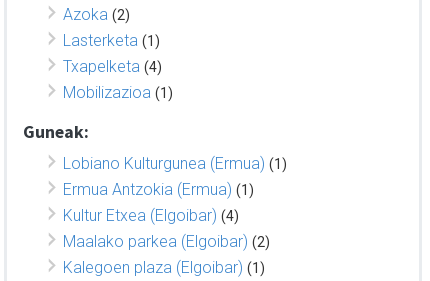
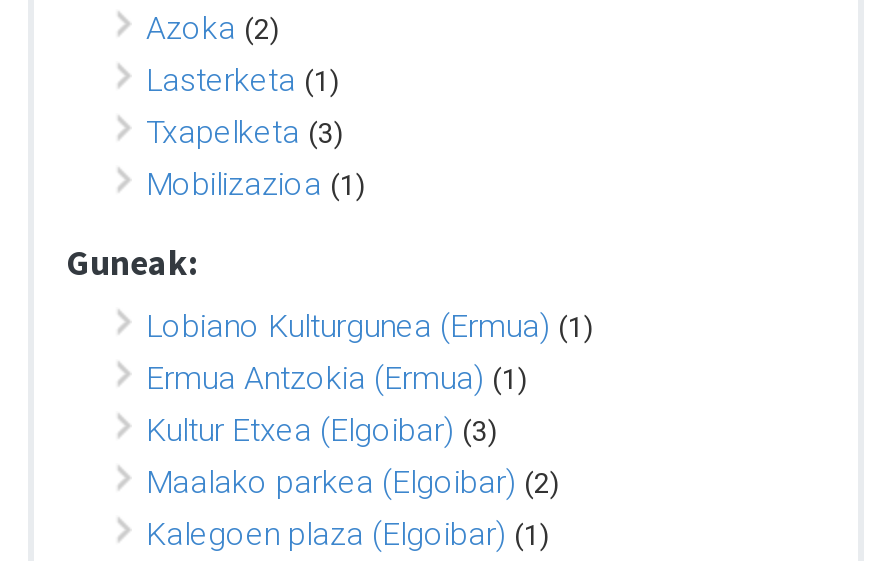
- Txapelketa (4)
+ Txapelketa (3)

- Kultur Etxea (Elgoibar) (4)
+ Kultur Etxea (Elgoibar) (3)
